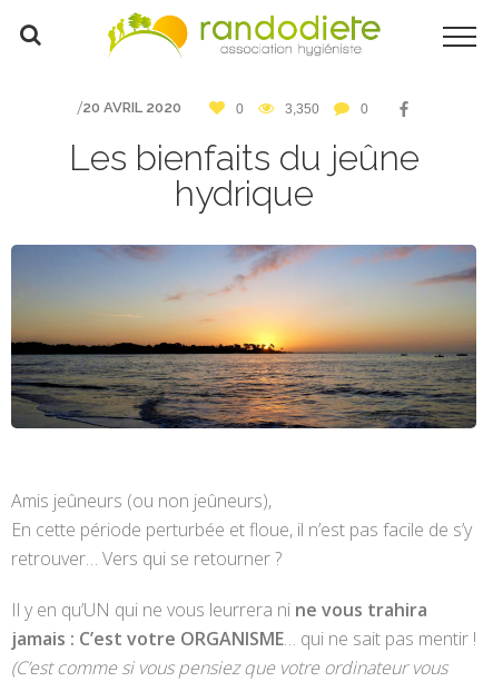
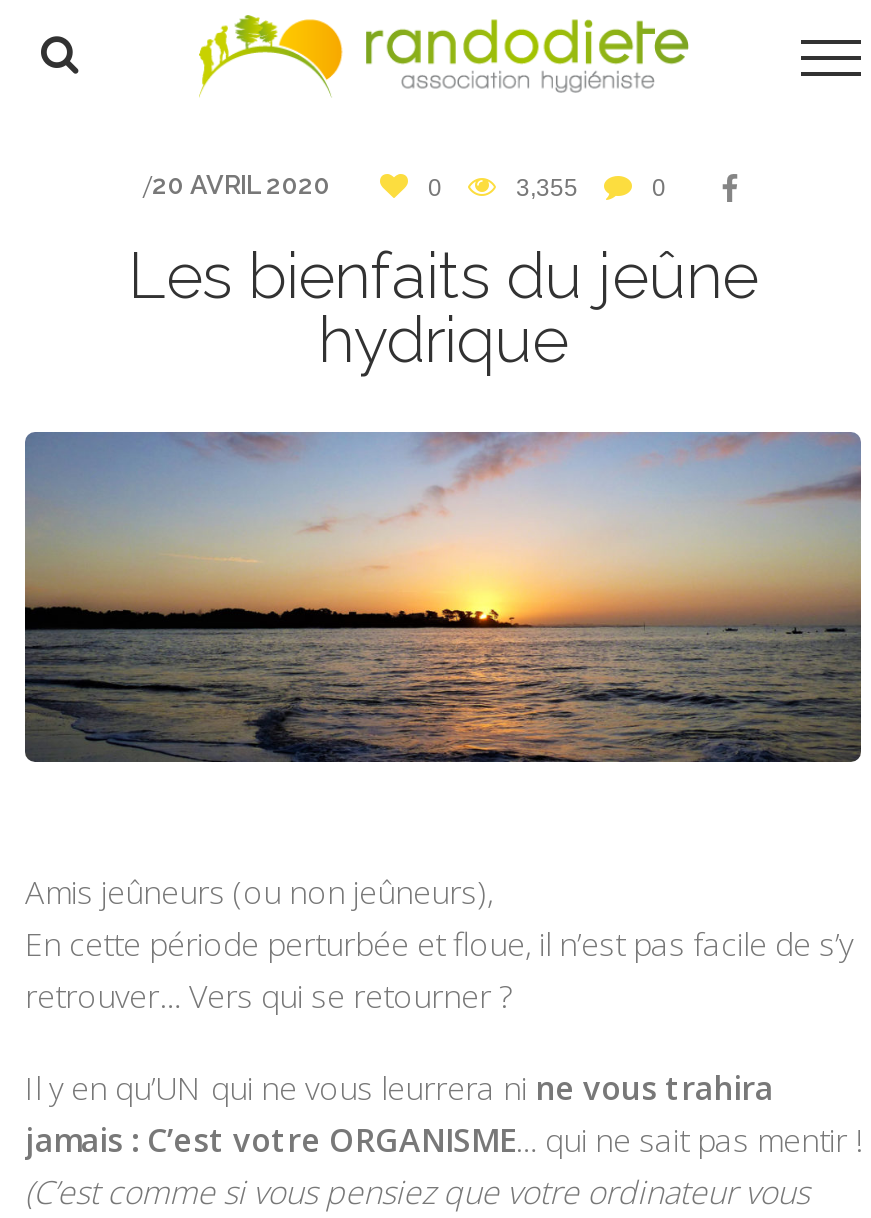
- 3,350
+ 3,355
